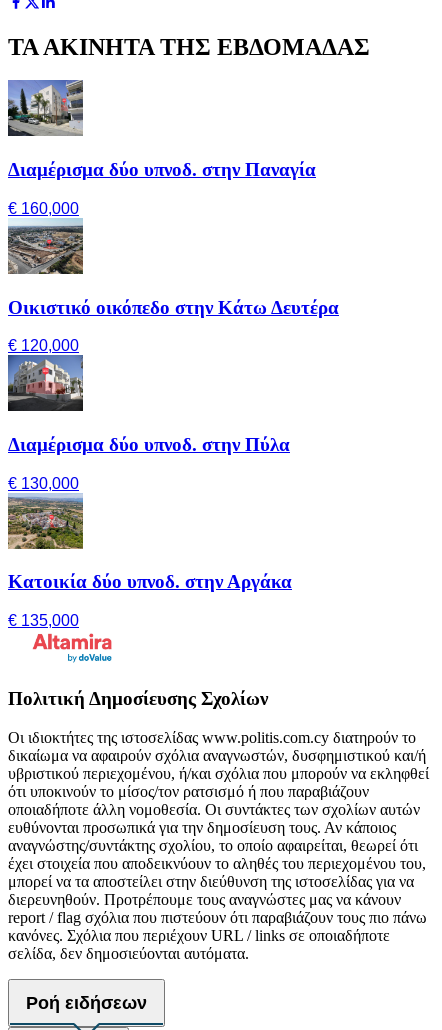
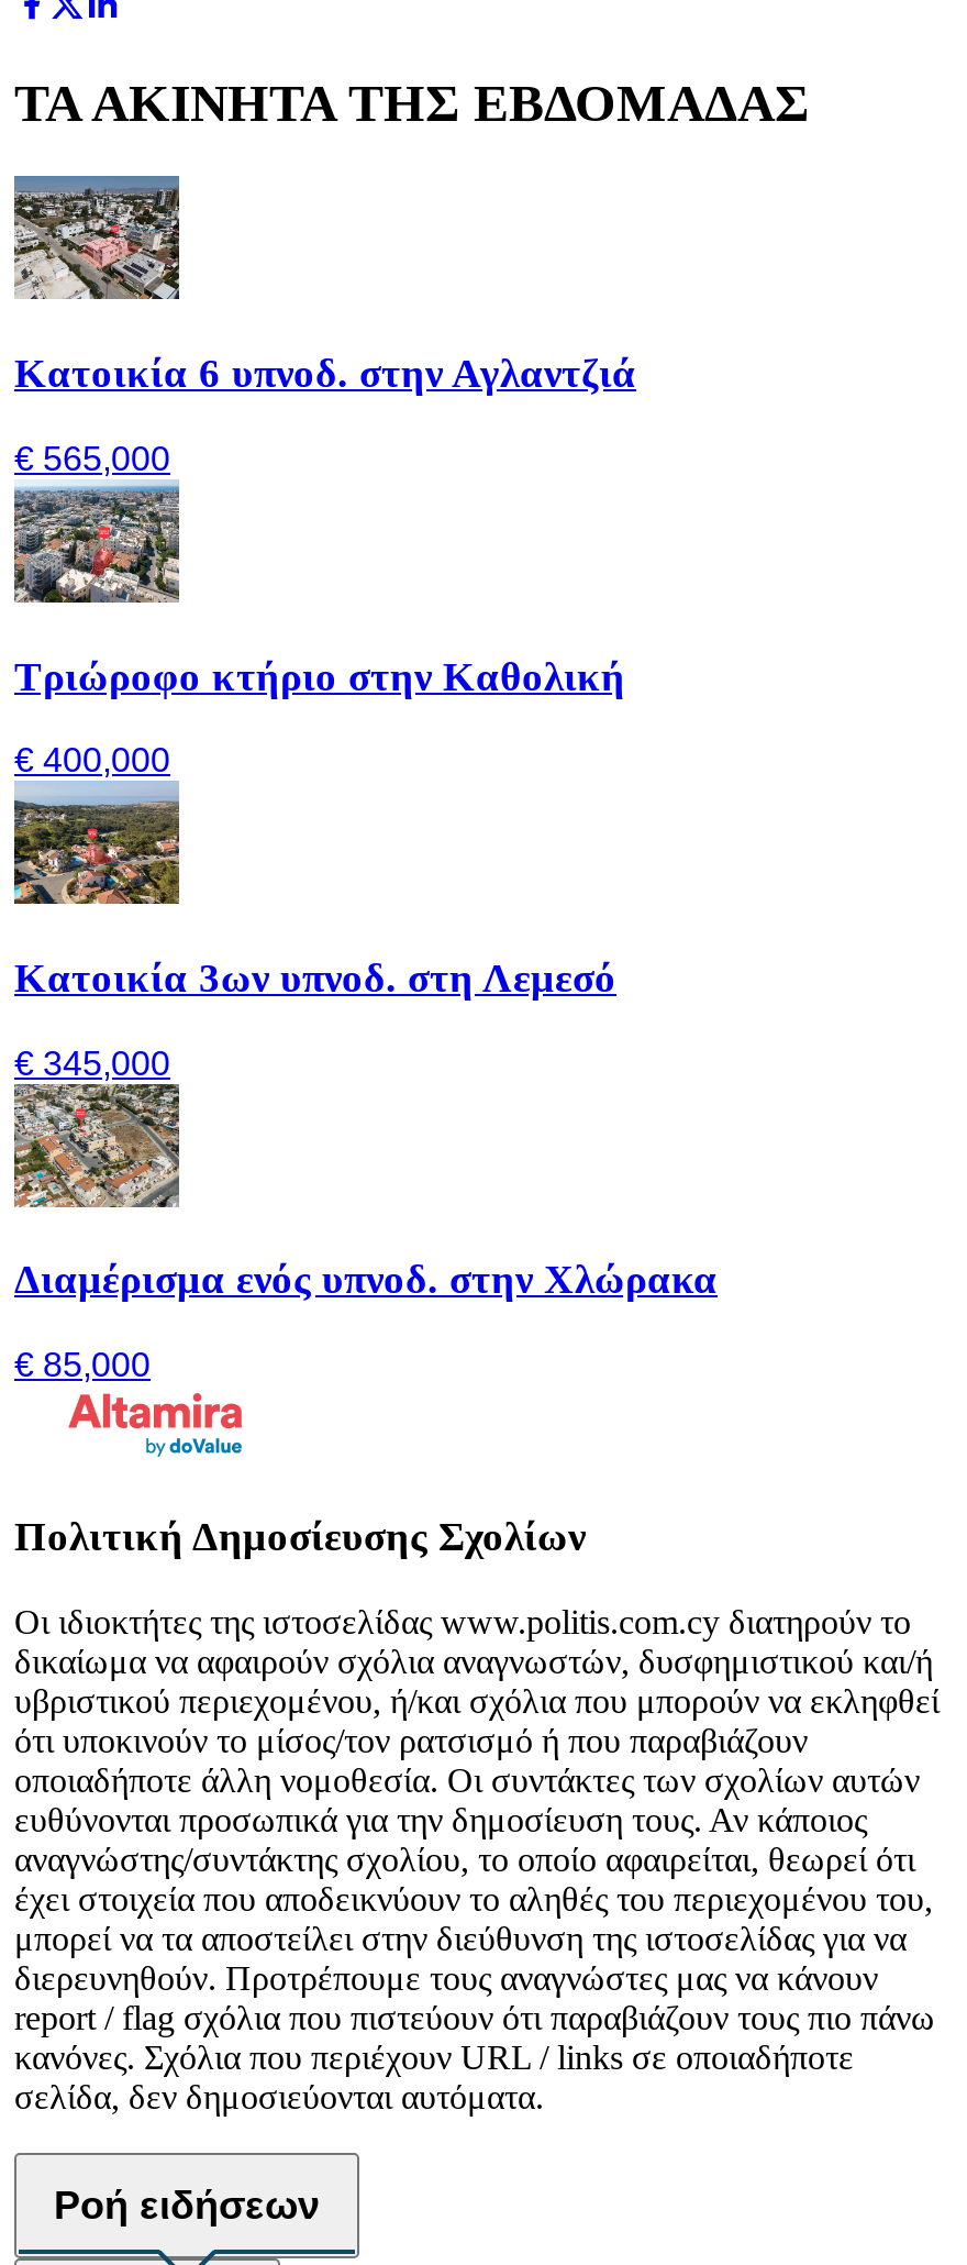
- [image]
- Διαμέρισμα δύο υπνοδ. στην Παναγία
+ [image]
+ Κατοικία 6 υπνοδ. στην Αγλαντζιά

- € 160,000
+ € 565,000

- [image]
- Οικιστικό οικόπεδο στην Κάτω Δευτέρα
+ [image]
+ Τριώροφο κτήριο στην Καθολική

- € 120,000
+ € 400,000

- [image]
- Διαμέρισμα δύο υπνοδ. στην Πύλα
+ [image]
+ Κατοικία 3ων υπνοδ. στη Λεμεσό

- € 130,000
+ € 345,000

- [image]
- Κατοικία δύο υπνοδ. στην Αργάκα
+ [image]
+ Διαμέρισμα ενός υπνοδ. στην Χλώρακα

- € 135,000
+ € 85,000
